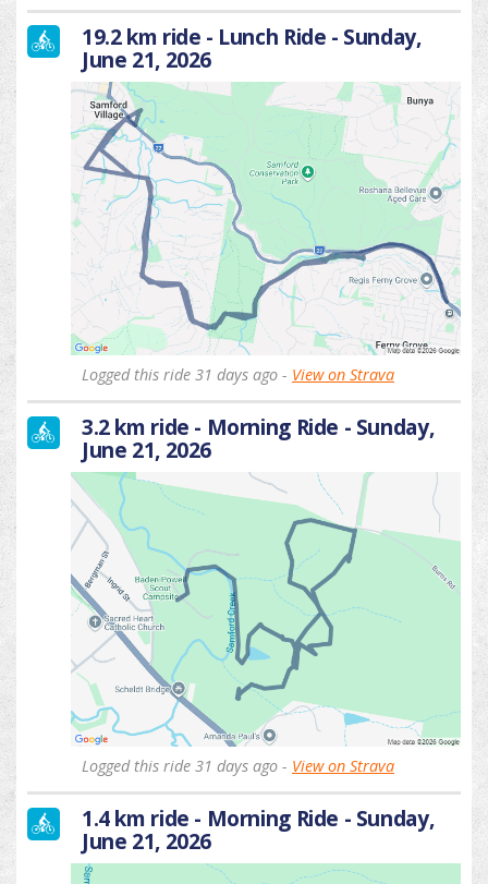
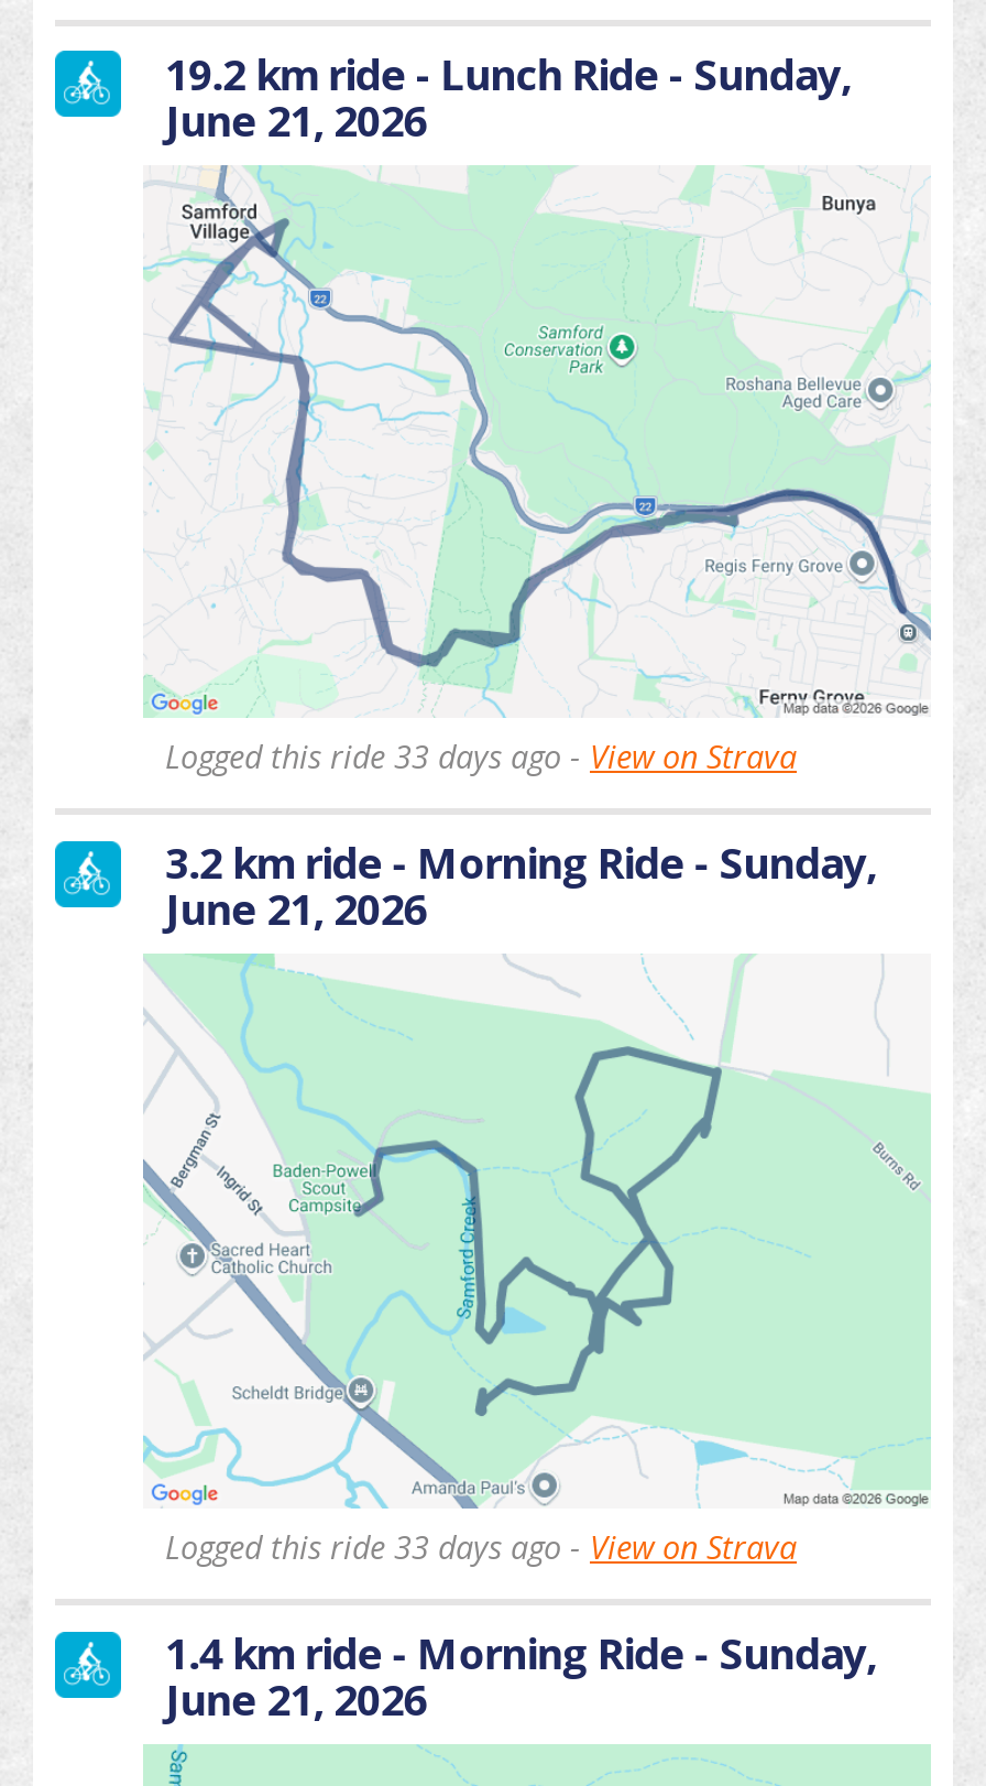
- Logged this ride 31 days ago - View on Strava
+ Logged this ride 33 days ago - View on Strava

- Logged this ride 31 days ago - View on Strava
+ Logged this ride 33 days ago - View on Strava
